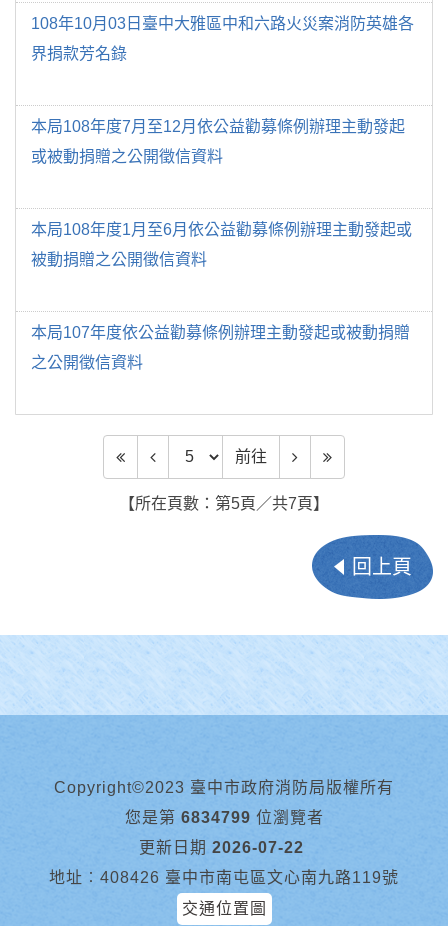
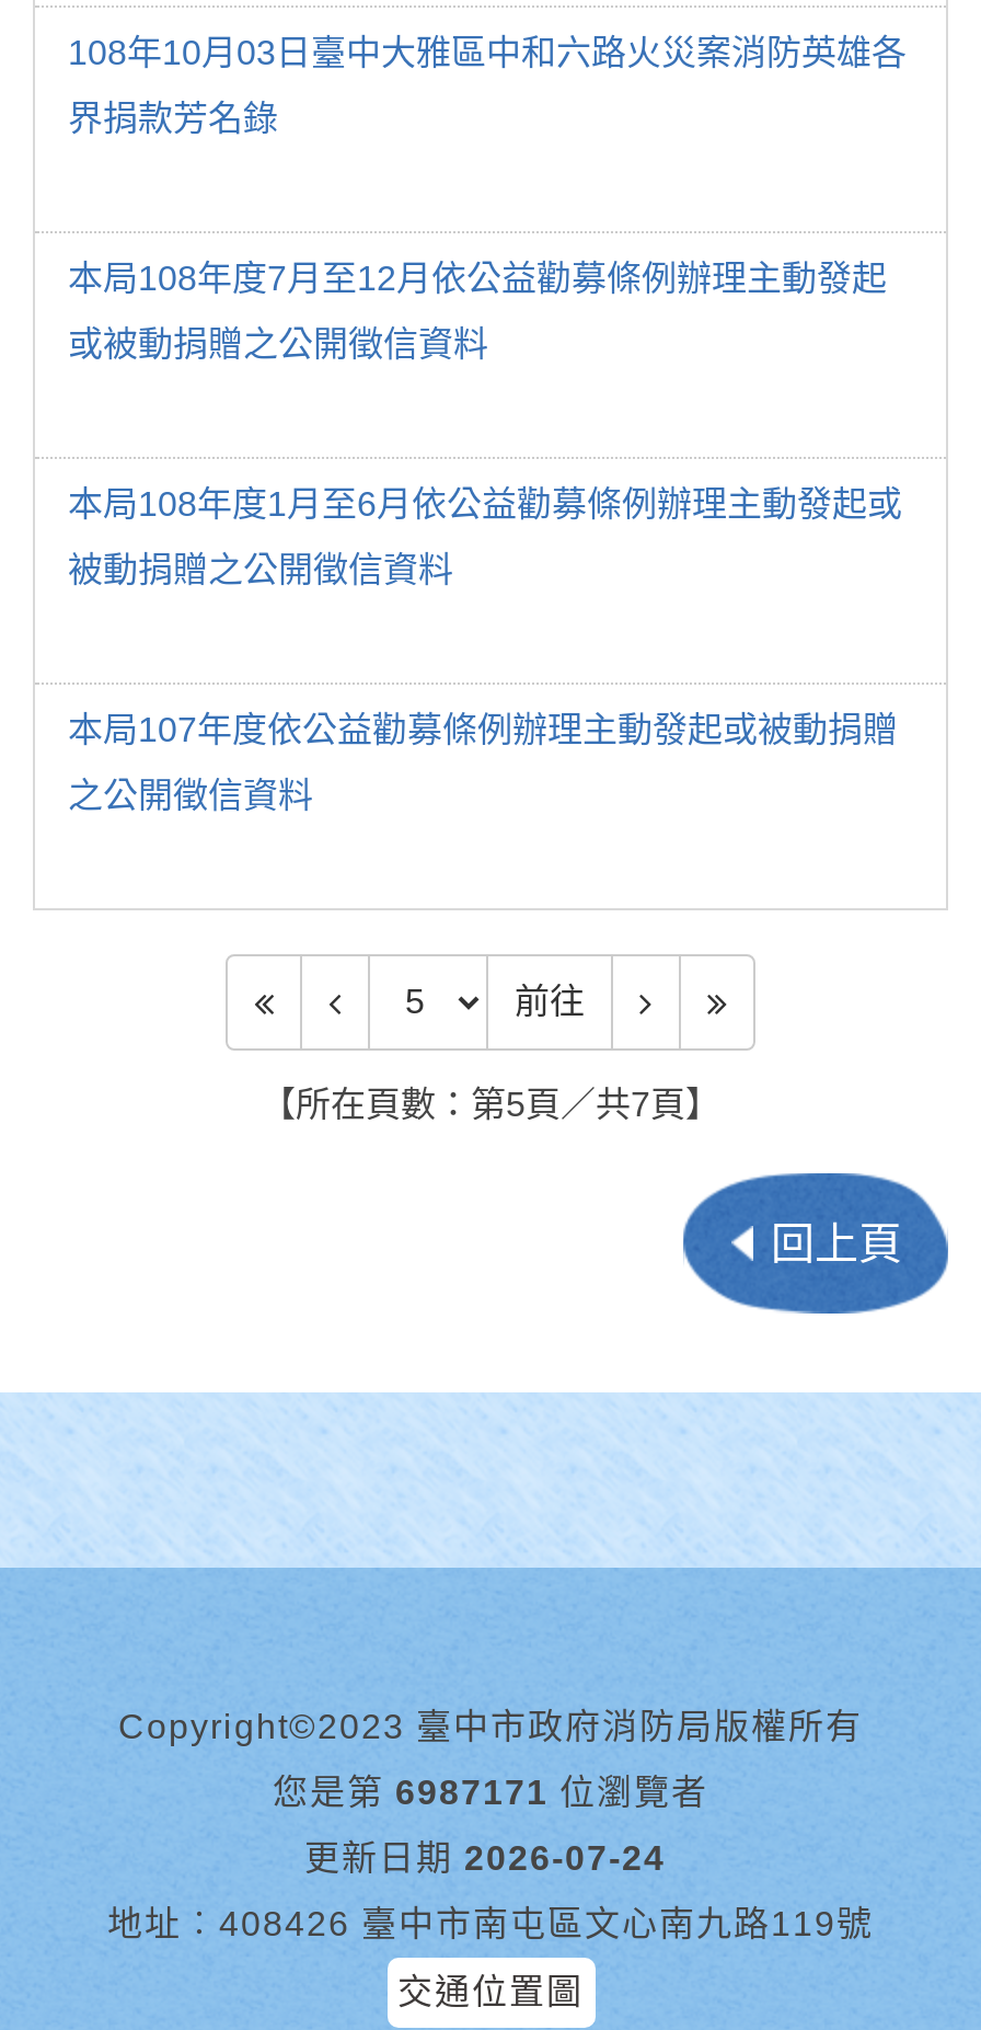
- 您是第 6834799 位瀏覽者
+ 您是第 6987171 位瀏覽者

- 更新日期 2026-07-22
+ 更新日期 2026-07-24
